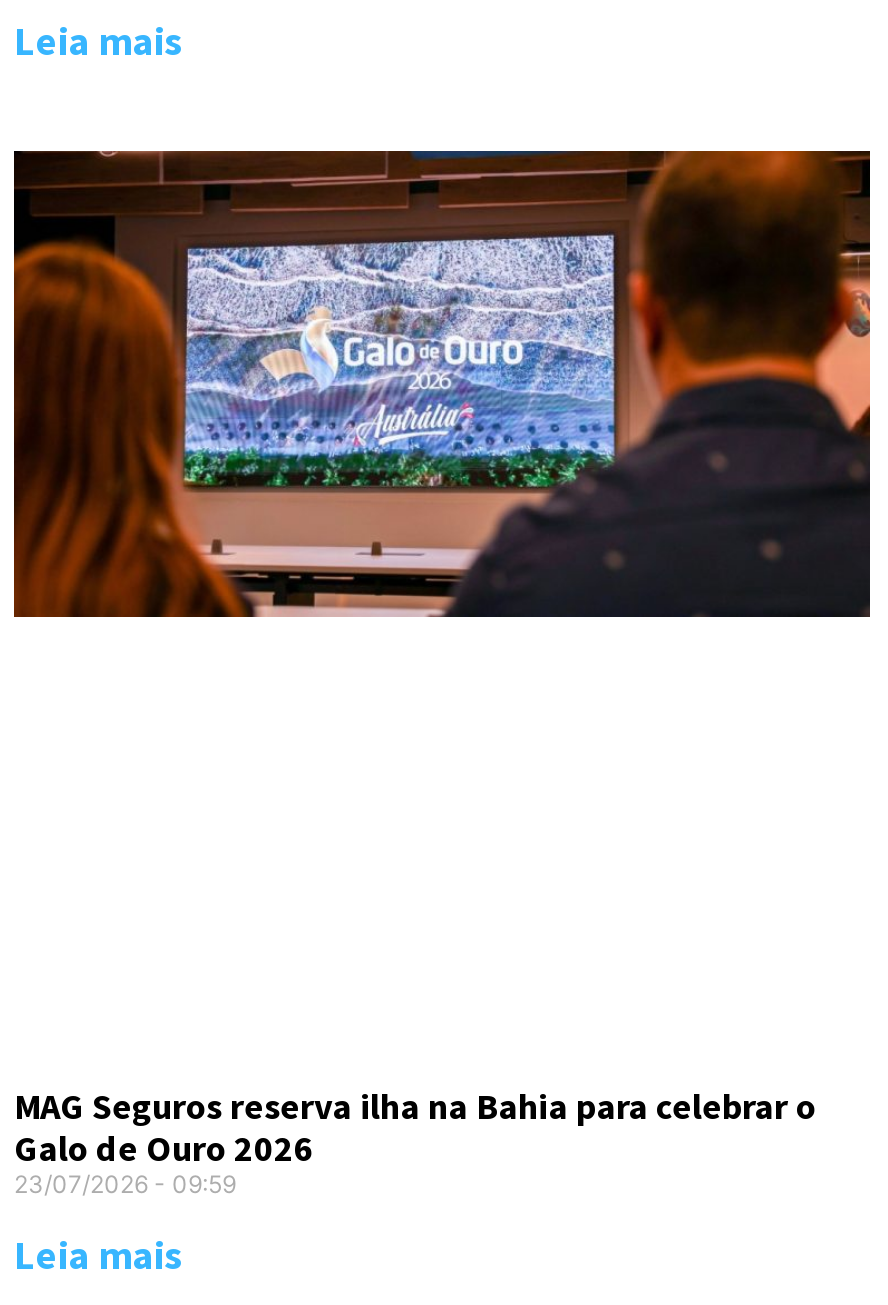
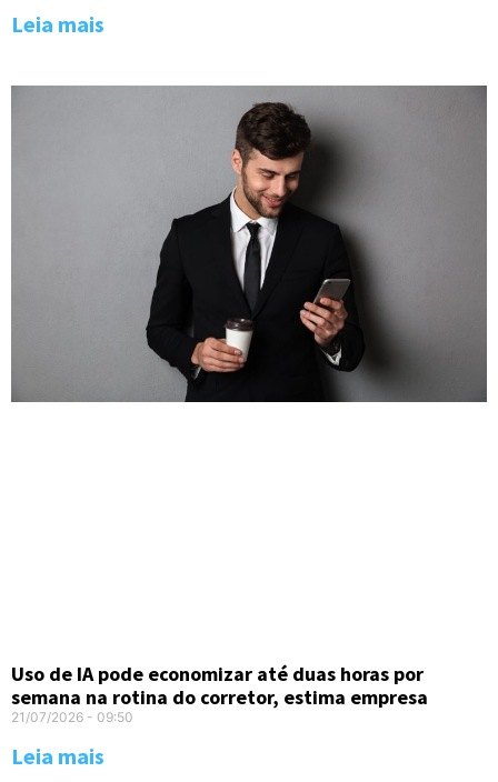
- [image]
+ [image]

- MAG Seguros reserva ilha na Bahia para celebrar o
- Galo de Ouro 2026
- 23/07/2026 09:59
+ Uso de IA pode economizar até duas horas por
+ semana na rotina do corretor, estima empresa
+ 21/07/2026 09:50
